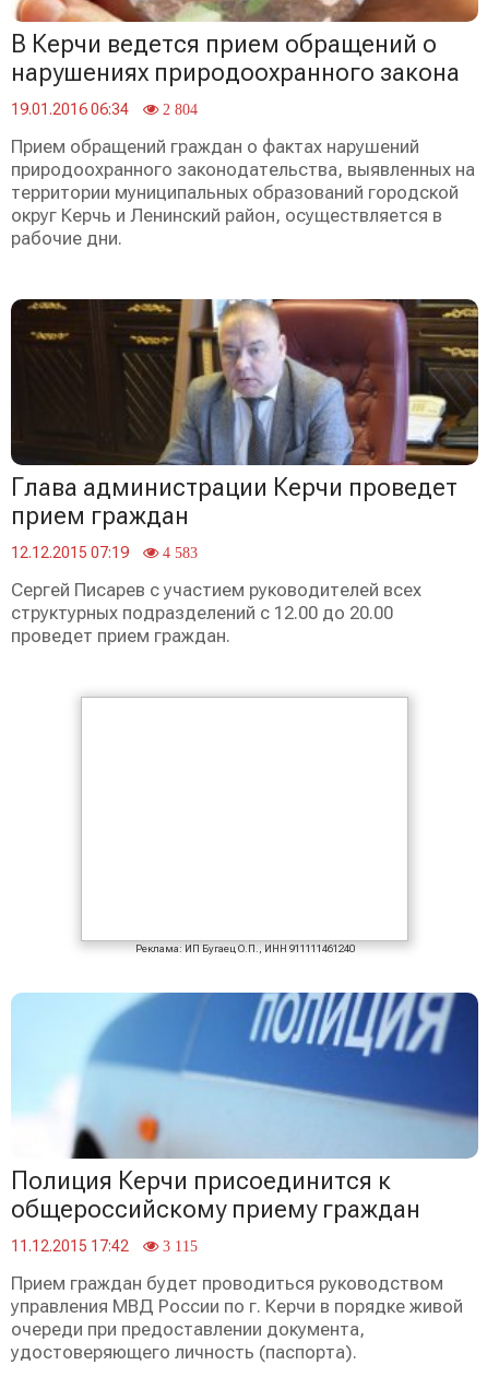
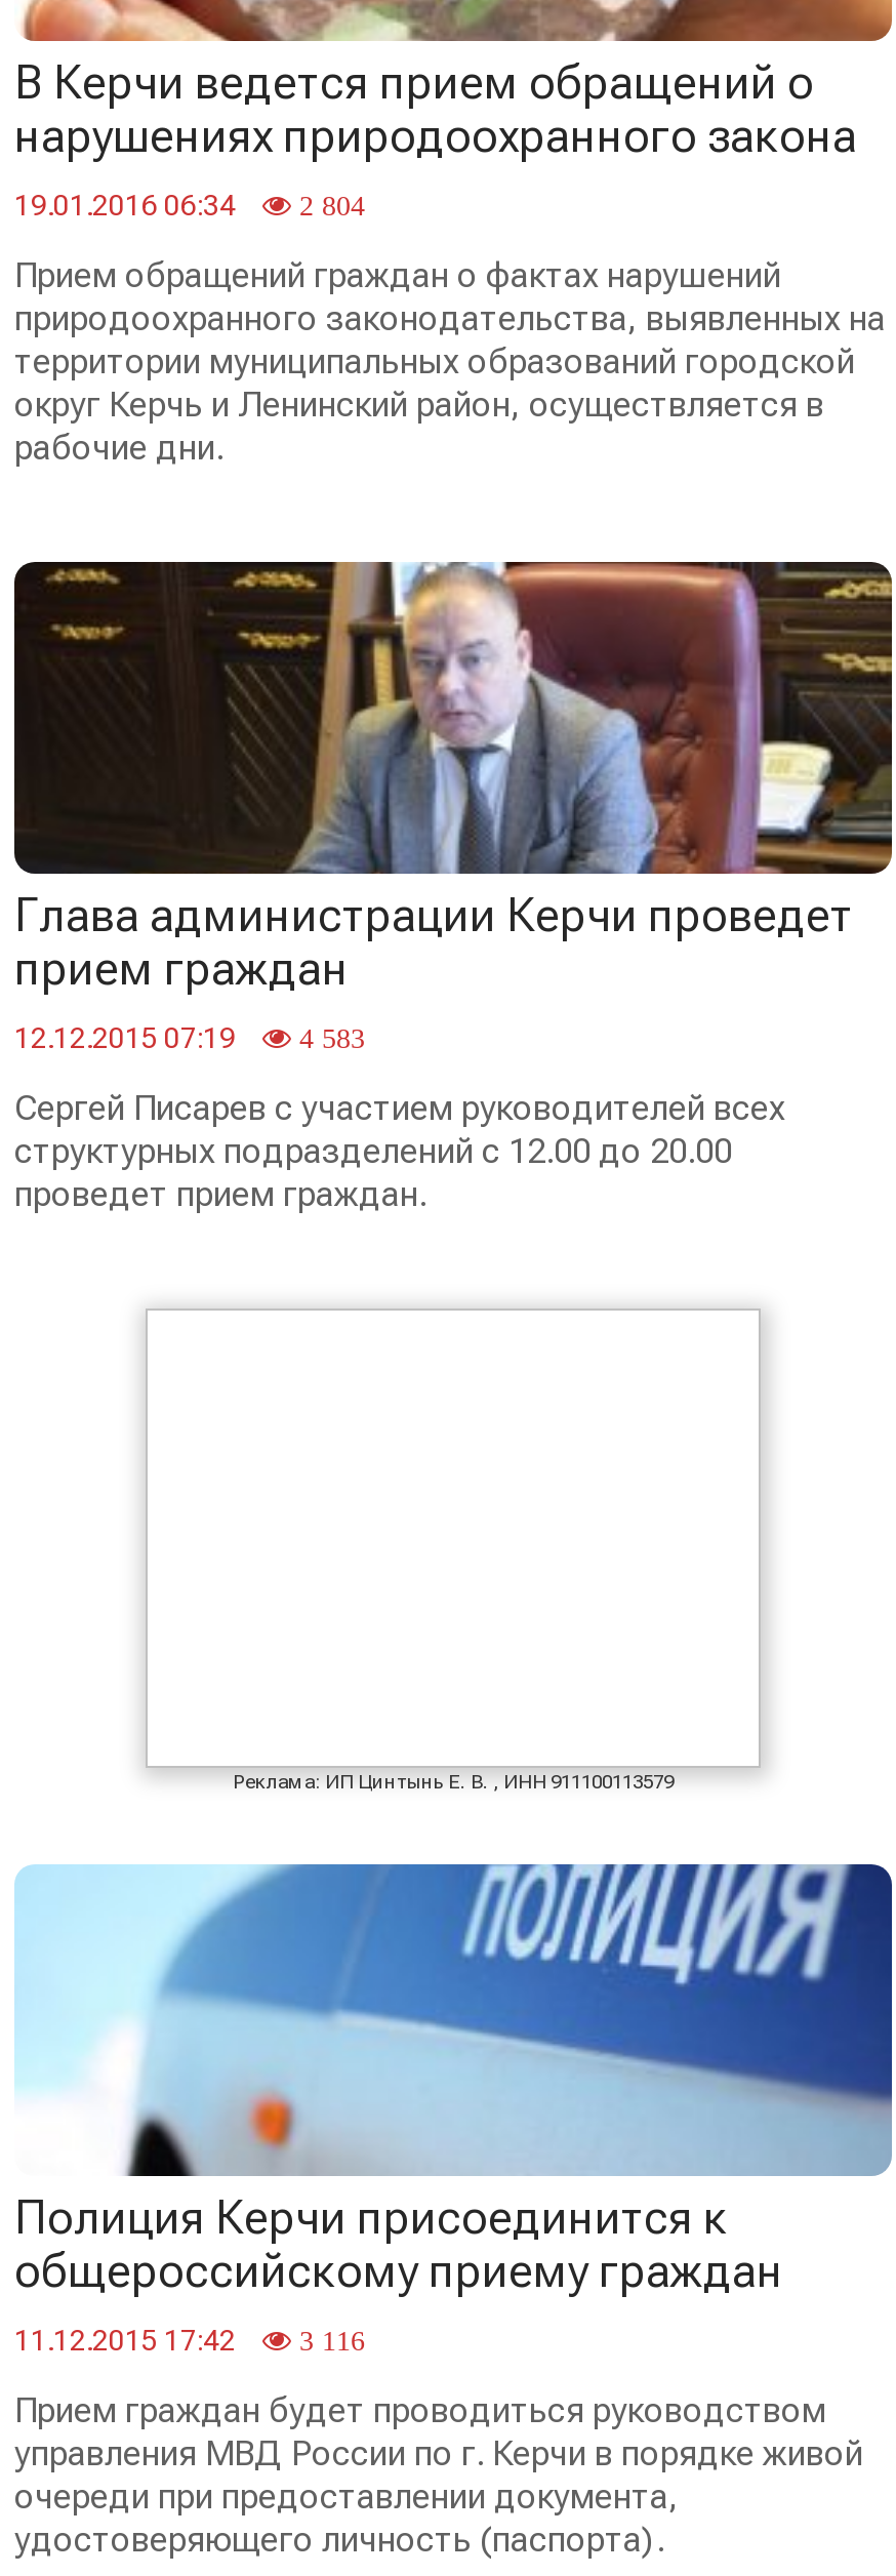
- Реклама: ИП Бугаец О.П., ИНН 911111461240
+ Реклама: ИП Цинтынь Е. В. , ИНН 911100113579

- 11.12.2015 17:42 3 115
+ 11.12.2015 17:42 3 116
